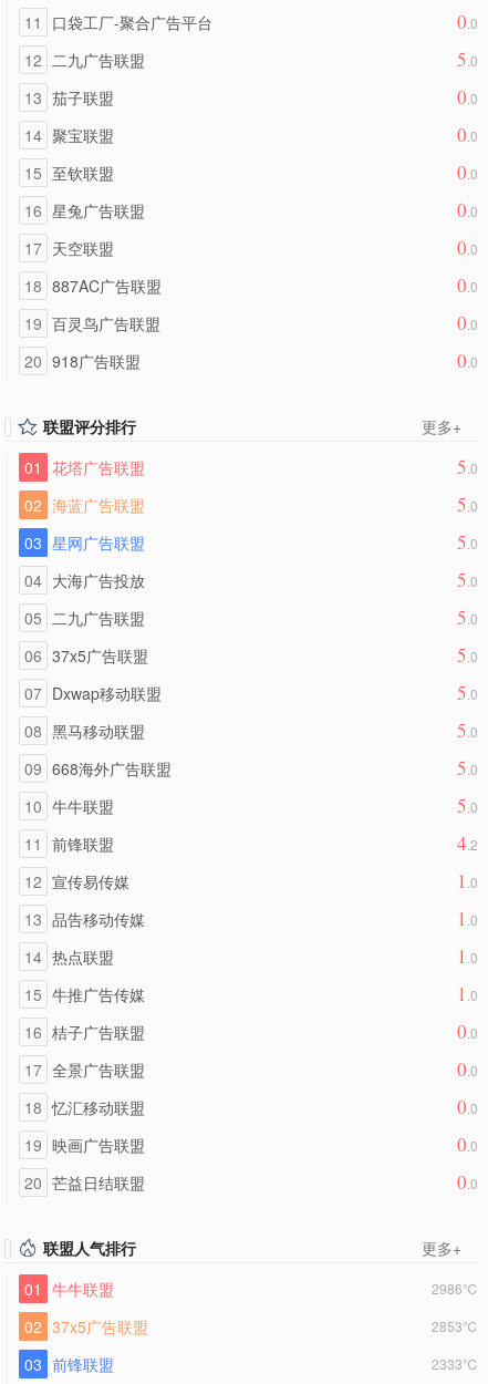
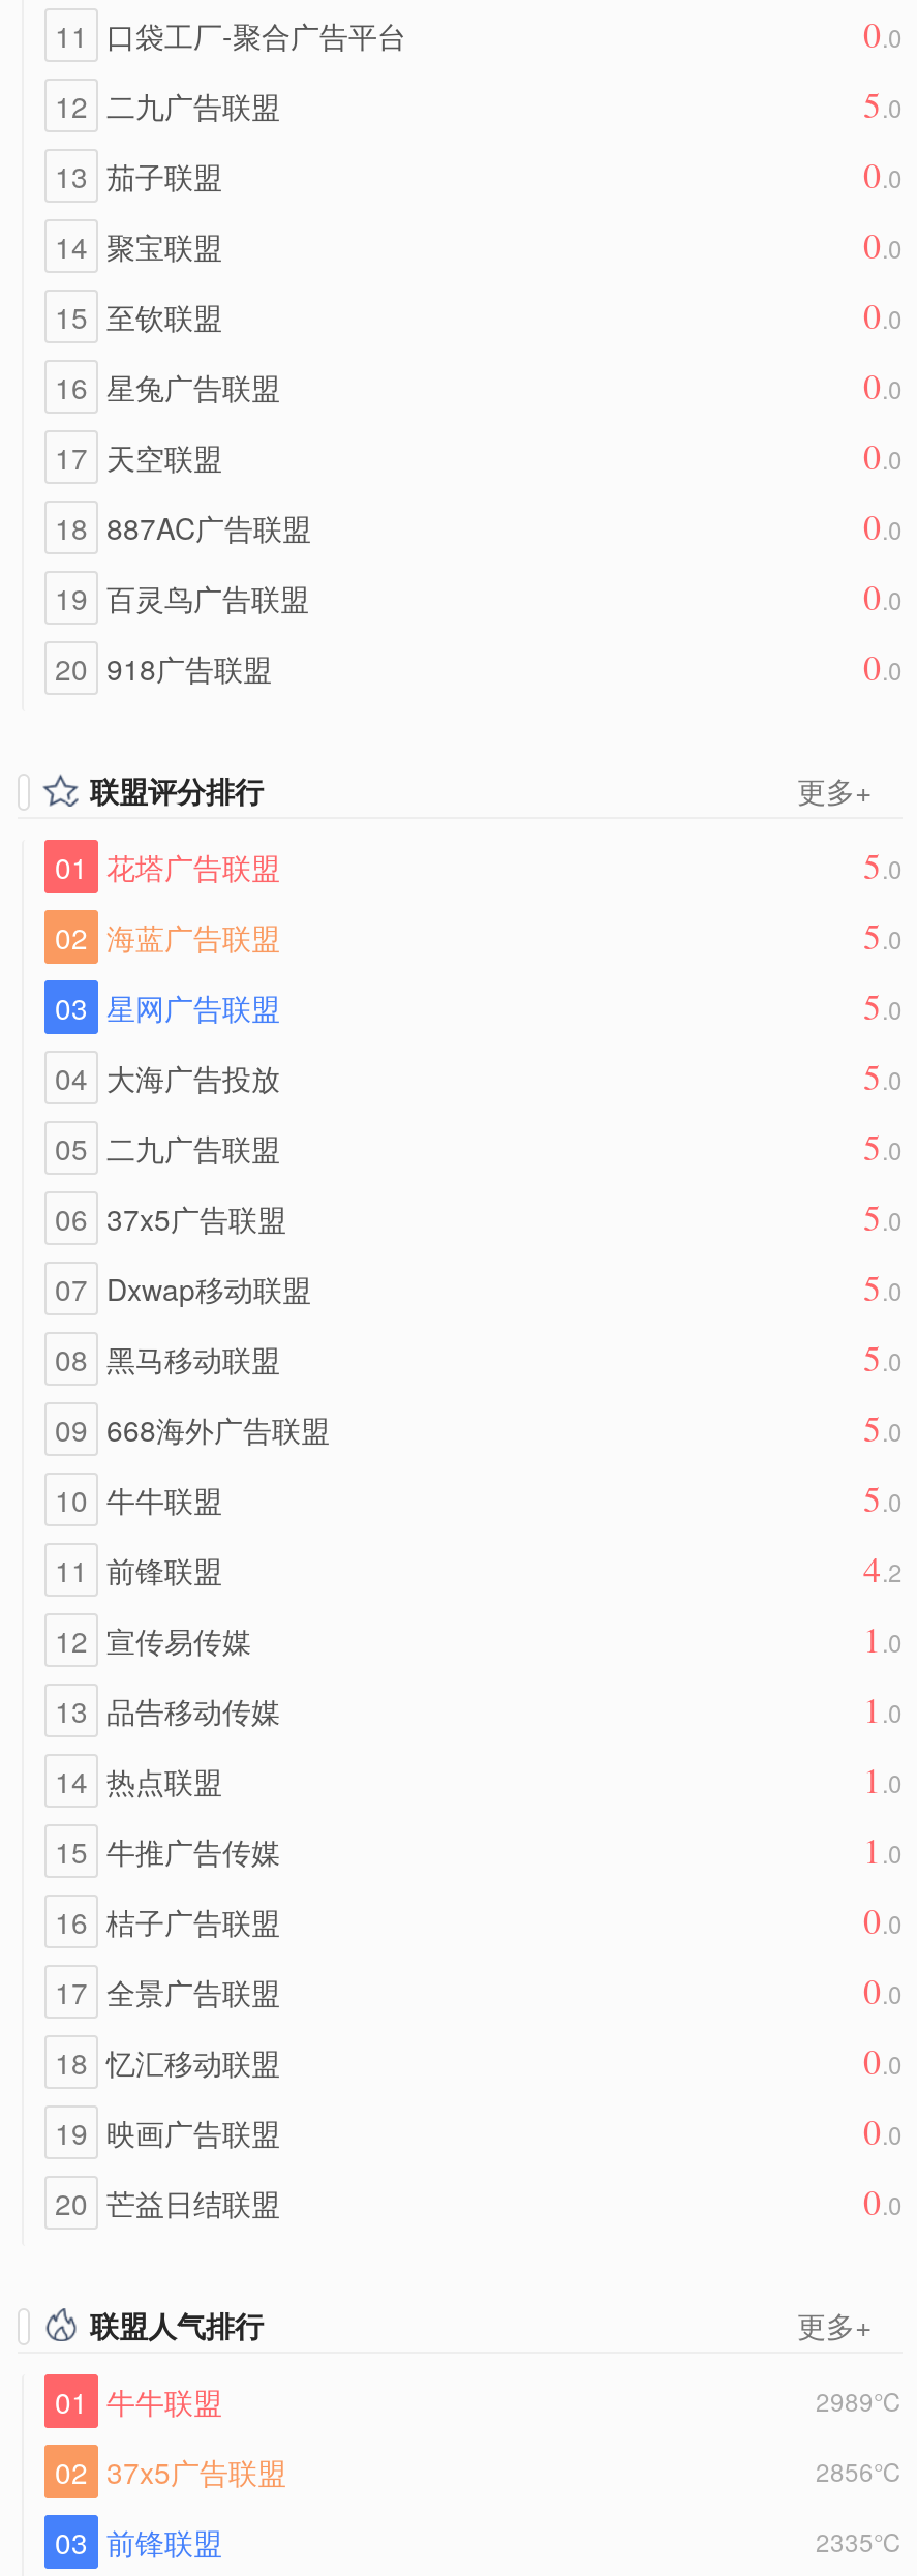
- 2986℃
+ 2989℃

- 2853℃
+ 2856℃

- 2333℃
+ 2335℃
